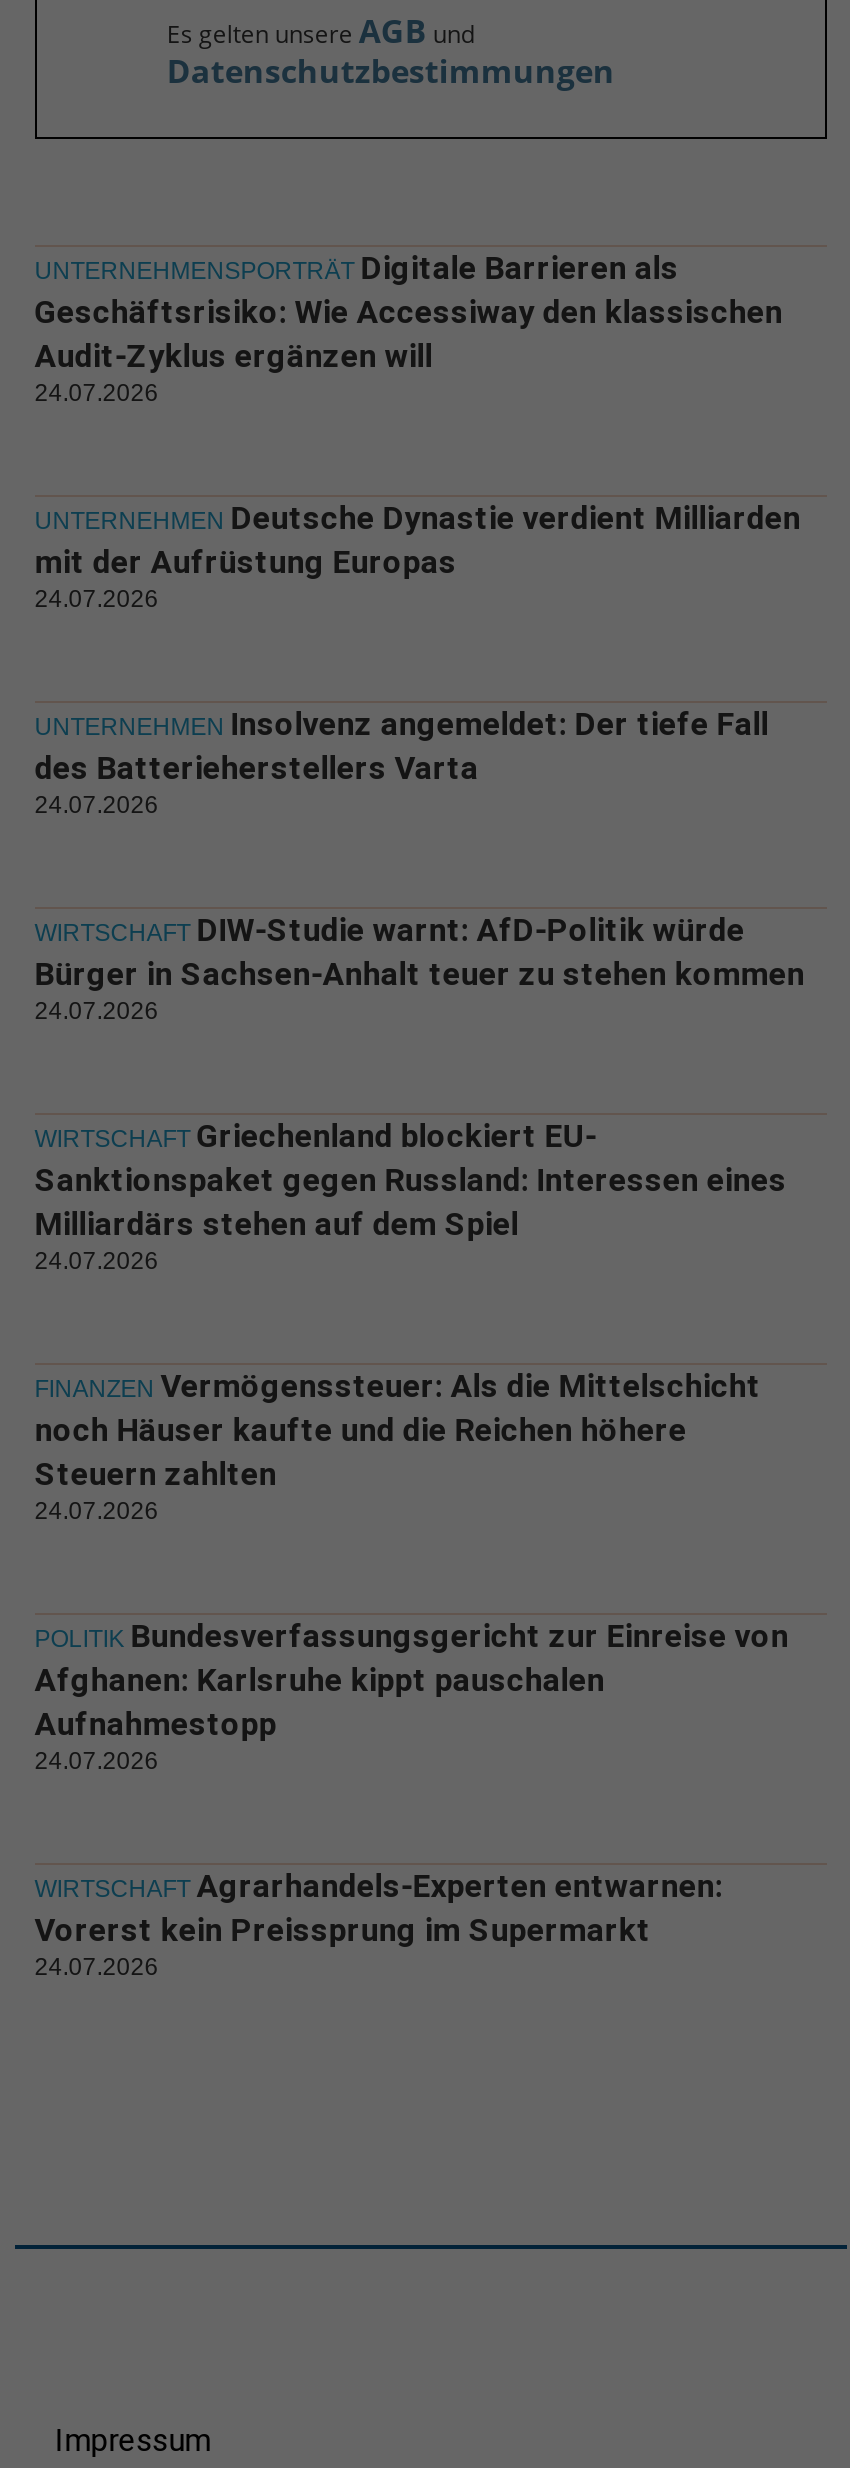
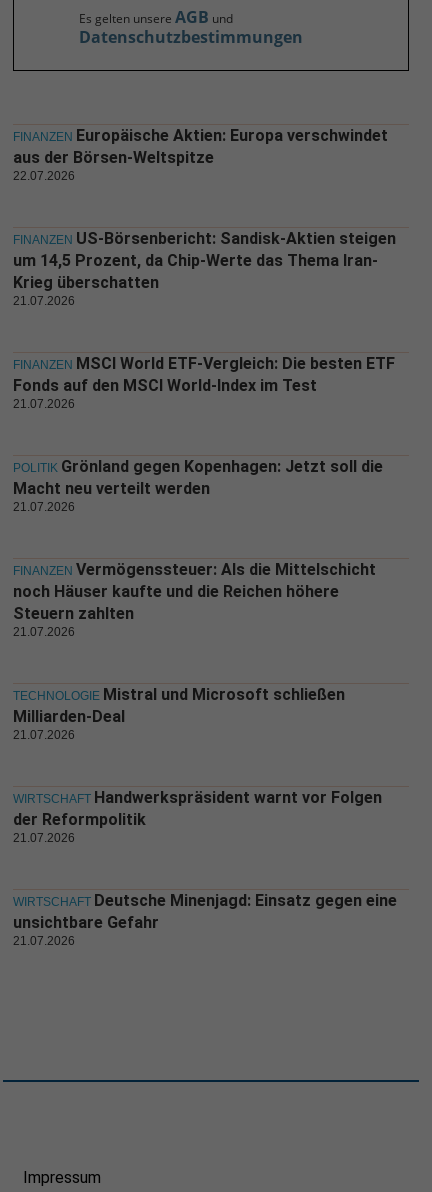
- UNTERNEHMENSPORTRÄT Digitale Barrieren als
- Geschäftsrisiko: Wie Accessiway den klassischen
- Audit-Zyklus ergänzen will
- 24.07.2026
- UNTERNEHMEN Deutsche Dynastie verdient Milliarden
- mit der Aufrüstung Europas
- 24.07.2026
- UNTERNEHMEN Insolvenz angemeldet: Der tiefe Fall
- des Batterieherstellers Varta
- 24.07.2026
- WIRTSCHAFT DIW-Studie warnt: AfD-Politik würde
- Bürger in Sachsen-Anhalt teuer zu stehen kommen
- 24.07.2026
- WIRTSCHAFT Griechenland blockiert EU-
- Sanktionspaket gegen Russland: Interessen eines
- Milliardärs stehen auf dem Spiel
- 24.07.2026
+ FINANZEN Europäische Aktien: Europa verschwindet
+ aus der Börsen-Weltspitze
+ 22.07.2026
+ FINANZEN US-Börsenbericht: Sandisk-Aktien steigen
+ um 14,5 Prozent, da Chip-Werte das Thema Iran-
+ Krieg überschatten
+ 21.07.2026
+ FINANZEN MSCI World ETF-Vergleich: Die besten ETF
+ Fonds auf den MSCI World-Index im Test
+ 21.07.2026
+ POLITIK Grönland gegen Kopenhagen: Jetzt soll die
+ Macht neu verteilt werden
+ 21.07.2026

moved up: FINANZEN Vermögenssteuer: Als die Mittelschicht | noch Häuser kaufte und die Reichen höhere | Steuern zahlten

- 24.07.2026
- POLITIK Bundesverfassungsgericht zur Einreise von
- Afghanen: Karlsruhe kippt pauschalen
- Aufnahmestopp
- 24.07.2026
- WIRTSCHAFT Agrarhandels-Experten entwarnen:
- Vorerst kein Preissprung im Supermarkt
- 24.07.2026
+ 21.07.2026
+ TECHNOLOGIE Mistral und Microsoft schließen
+ Milliarden-Deal
+ 21.07.2026
+ WIRTSCHAFT Handwerkspräsident warnt vor Folgen
+ der Reformpolitik
+ 21.07.2026
+ WIRTSCHAFT Deutsche Minenjagd: Einsatz gegen eine
+ unsichtbare Gefahr
+ 21.07.2026
